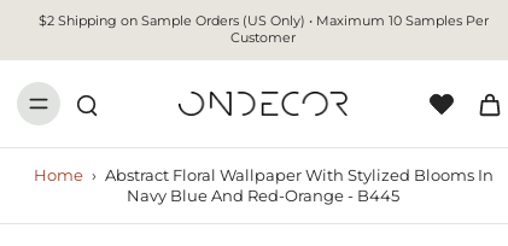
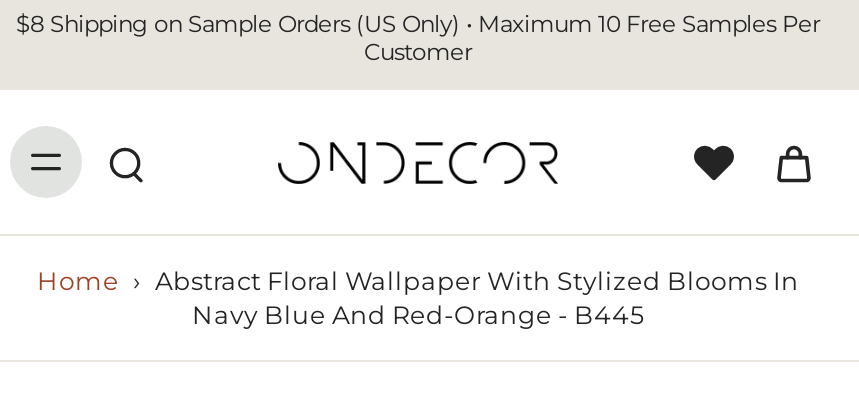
- $2 Shipping on Sample Orders (US Only) • Maximum 10 Samples Per
+ $8 Shipping on Sample Orders (US Only) • Maximum 10 Free Samples Per
